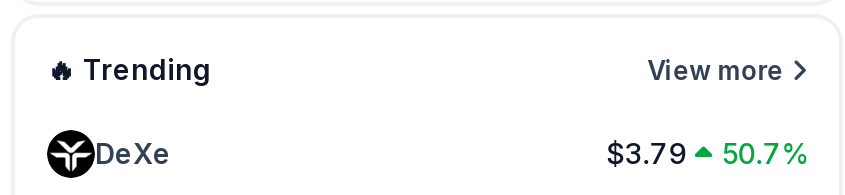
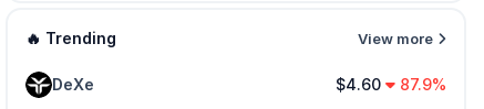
- $3.79
- 50.7%
+ $4.60
+ 87.9%
